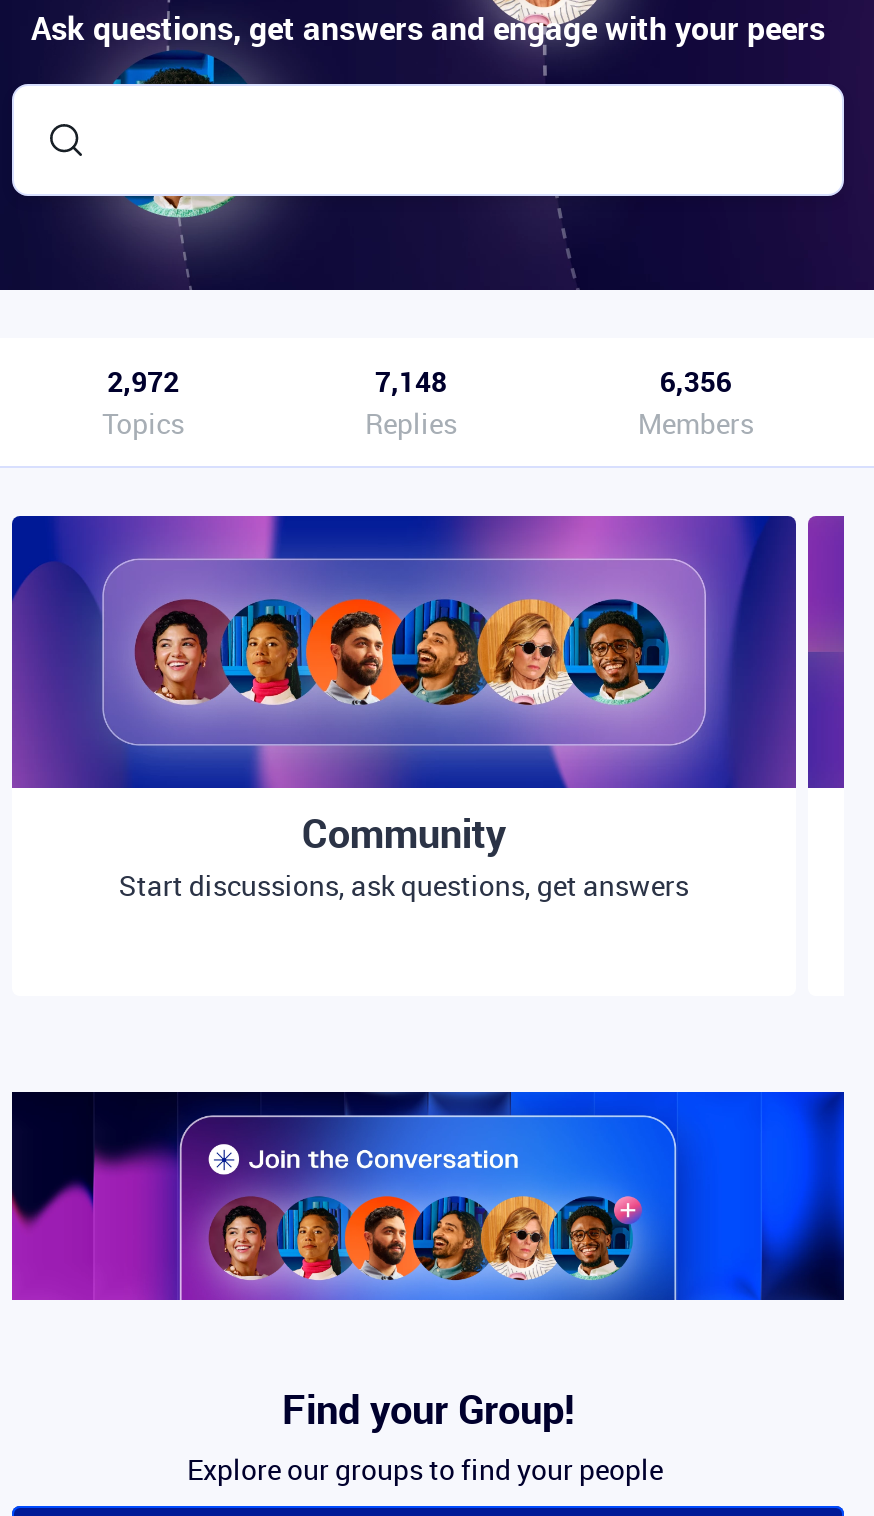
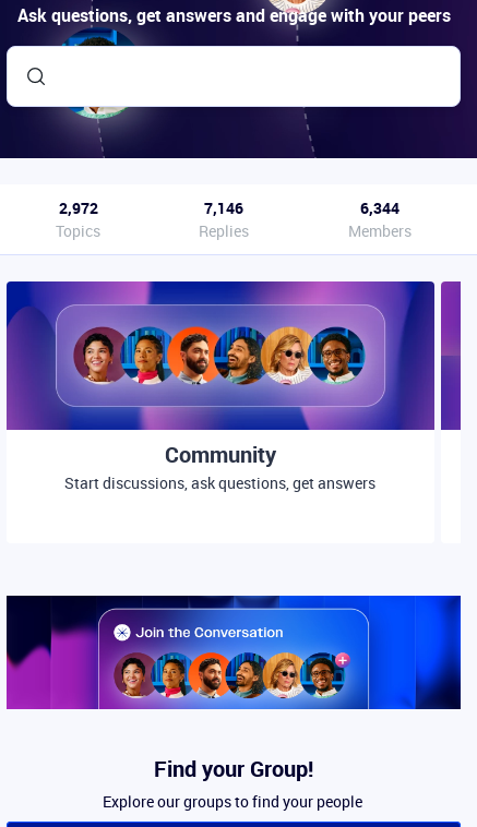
- 7,148
+ 7,146

- 6,356
+ 6,344
